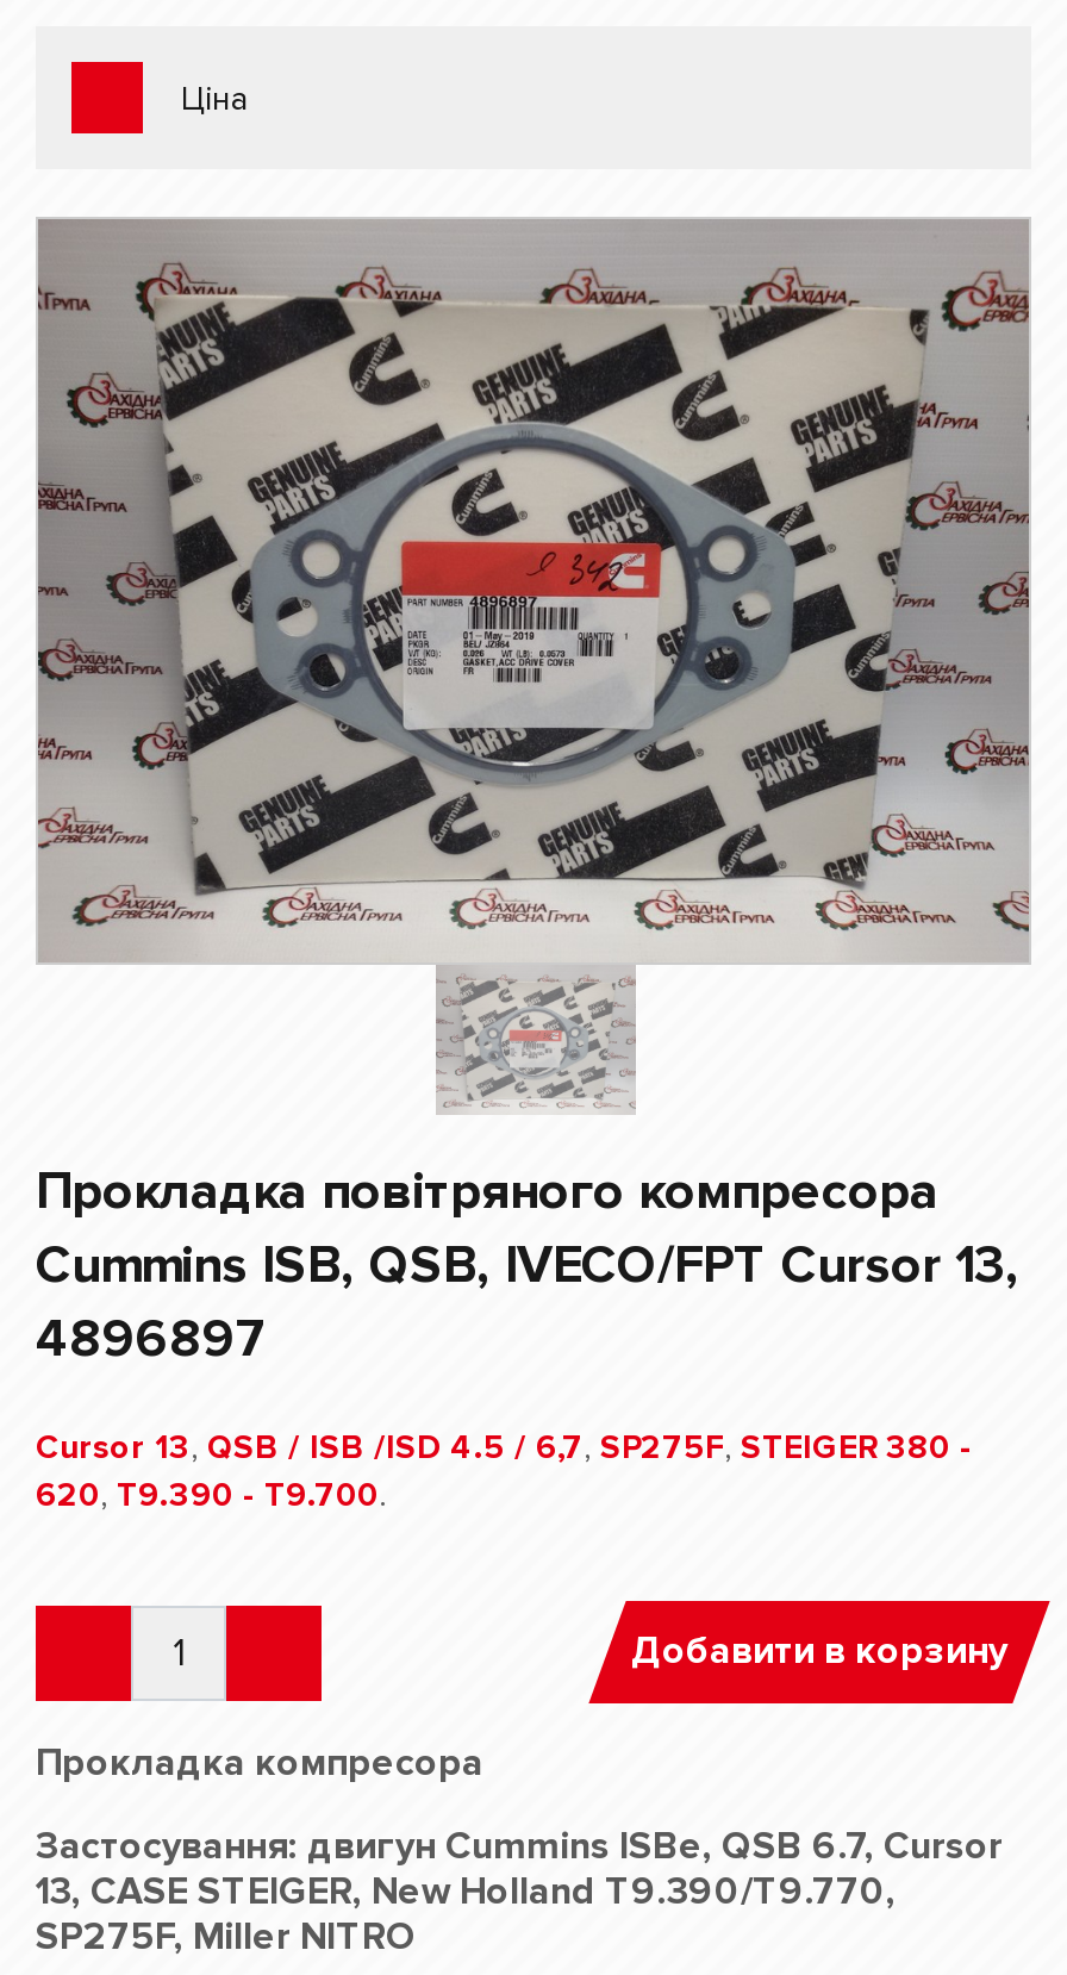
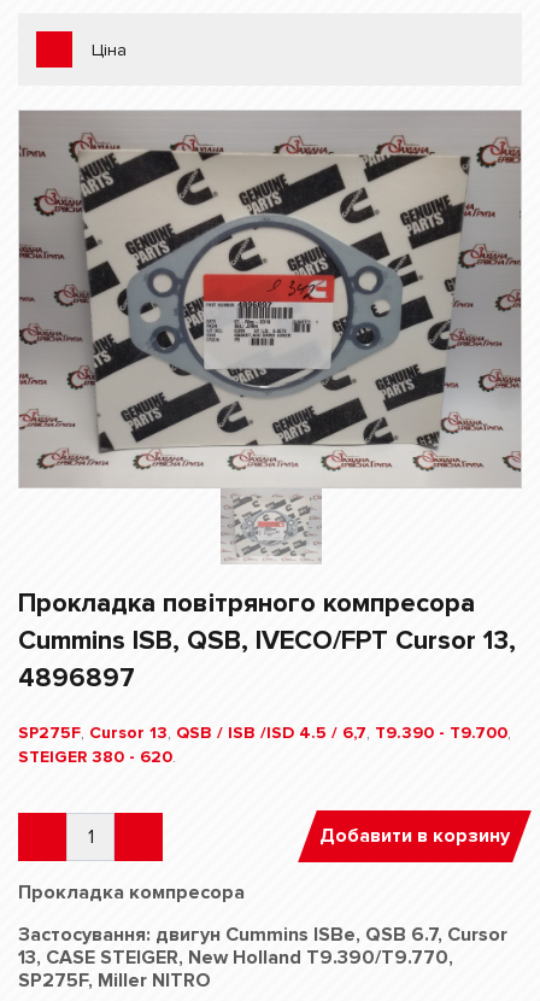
- Cursor 13, QSB / ISB /ISD 4.5 / 6,7, SP275F, STEIGER 380 -
- 620, Т9.390 - T9.700.
+ SP275F, Cursor 13, QSB / ISB /ISD 4.5 / 6,7, Т9.390 - T9.700,
+ STEIGER 380 - 620.
